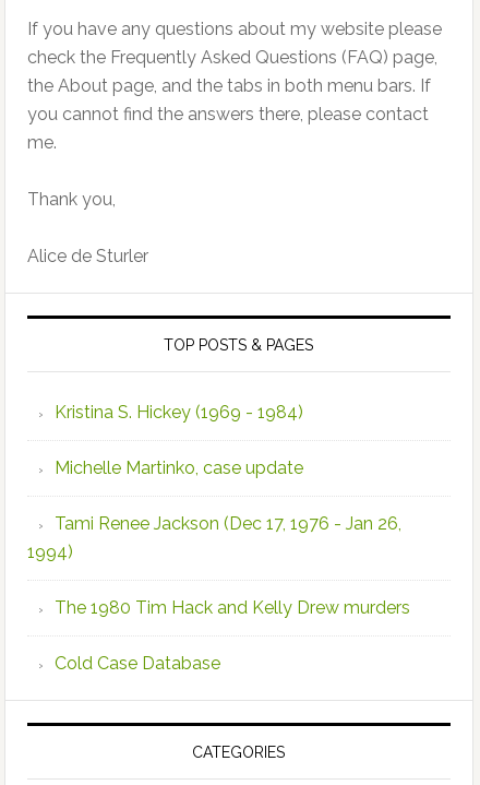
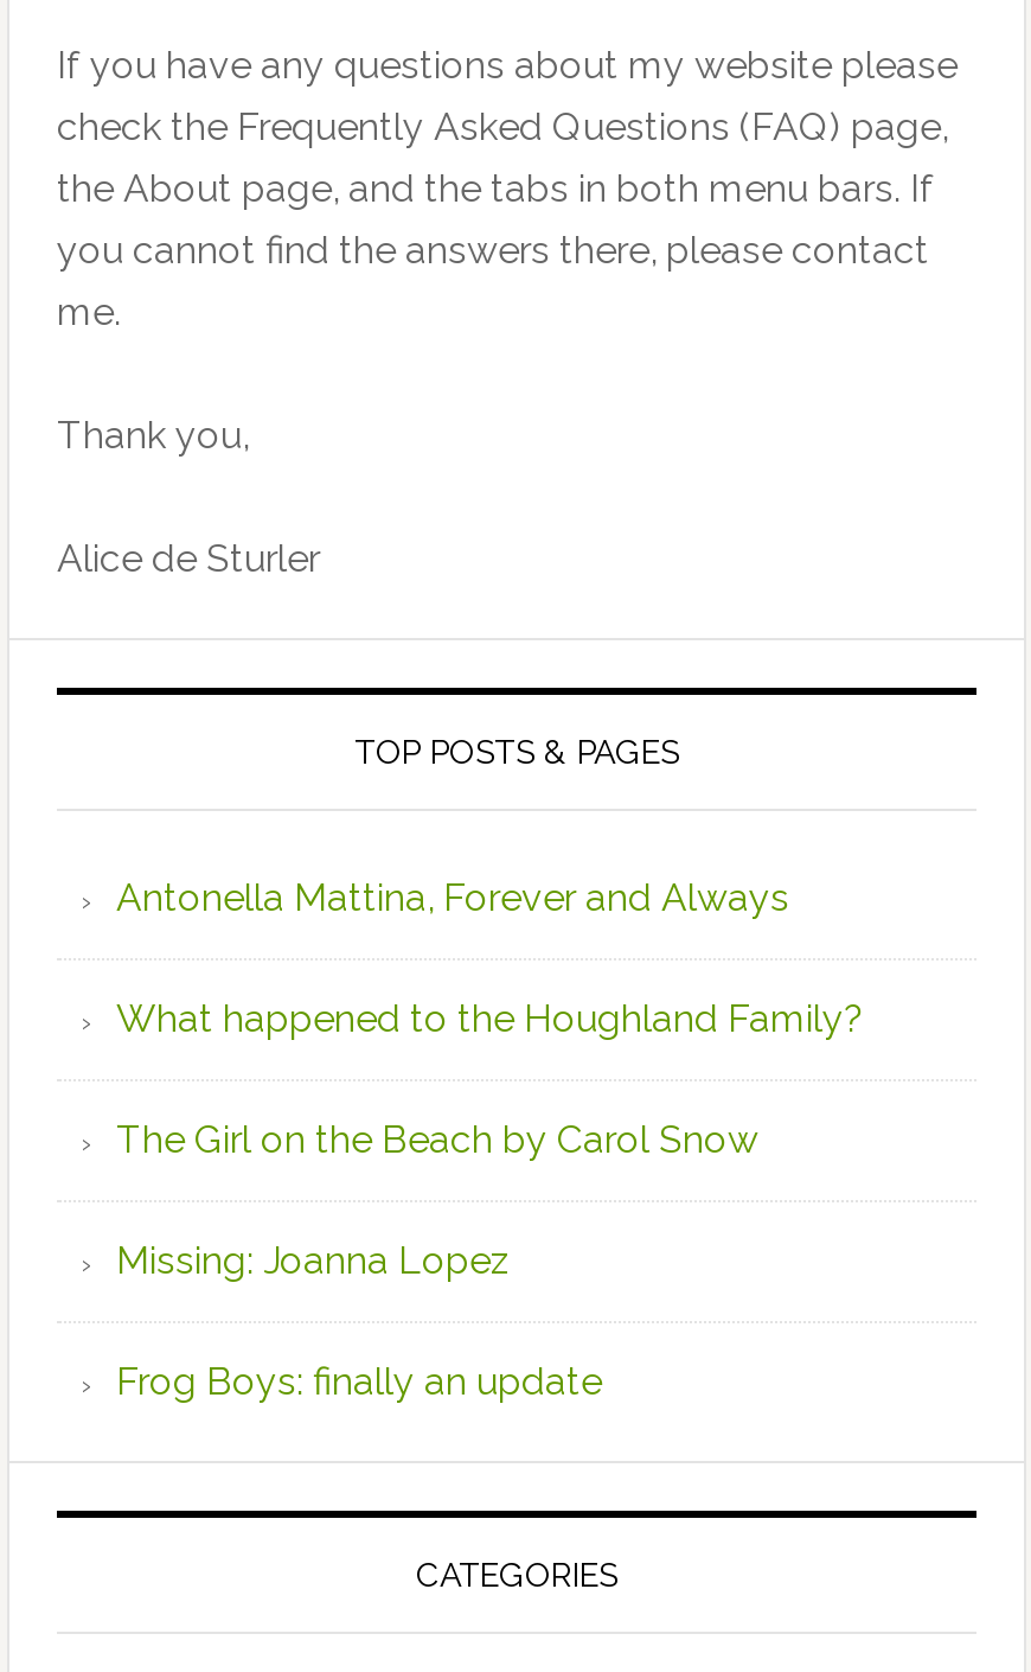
- Kristina S. Hickey (1969 - 1984)
+ Antonella Mattina, Forever and Always

- Michelle Martinko, case update
+ What happened to the Houghland Family?

- Tami Renee Jackson (Dec 17, 1976 - Jan 26,
- 1994)
+ The Girl on the Beach by Carol Snow

- The 1980 Tim Hack and Kelly Drew murders
+ Missing: Joanna Lopez

- Cold Case Database
+ Frog Boys: finally an update
